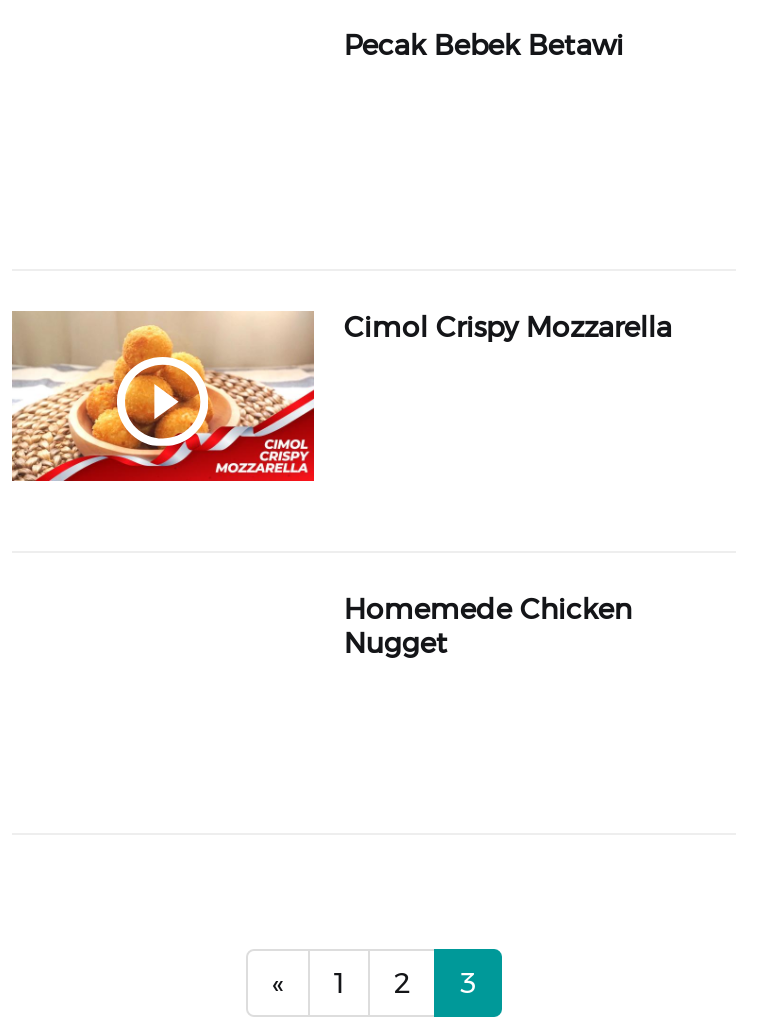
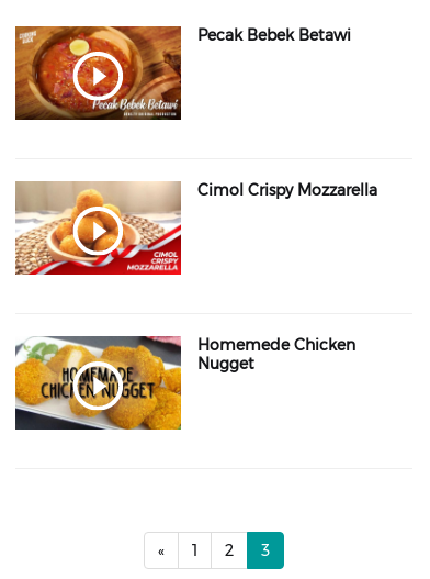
+ [image]

+ [image]
